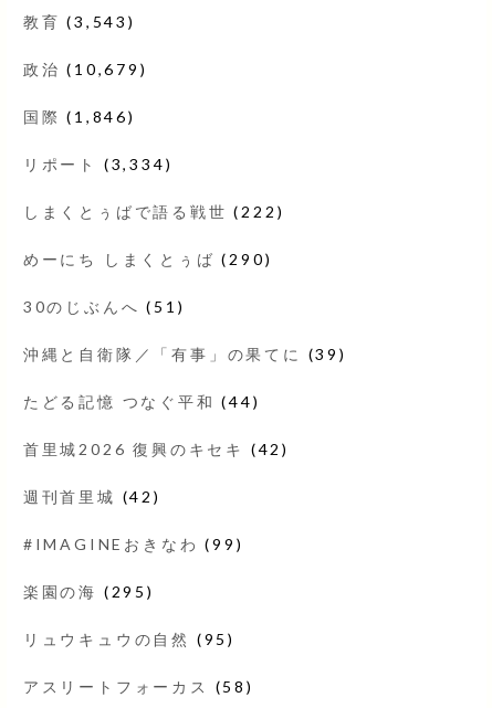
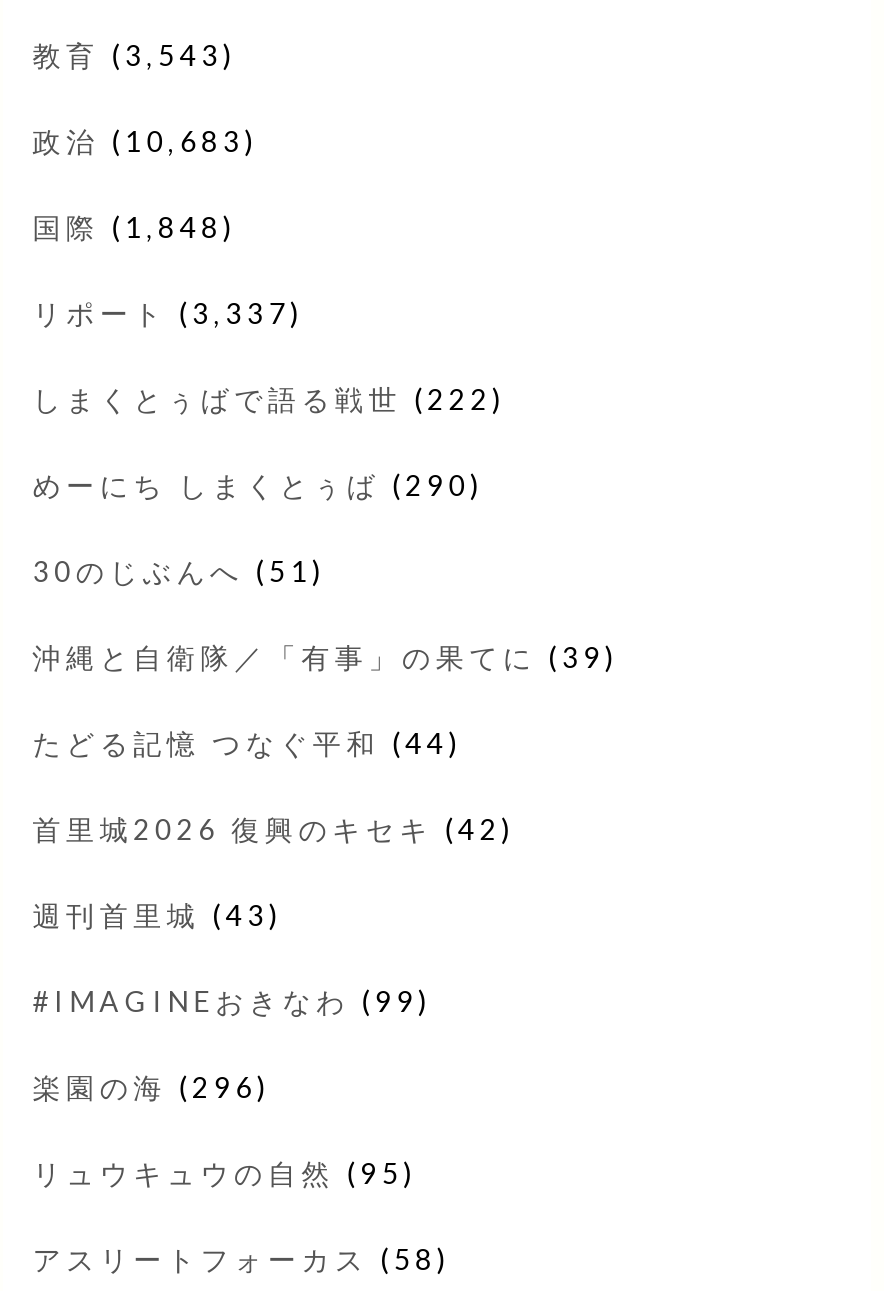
- 政治(10,679)
+ 政治(10,683)

- 国際(1,846)
+ 国際(1,848)

- リポート(3,334)
+ リポート(3,337)

- 週刊首里城(42)
+ 週刊首里城(43)

- 楽園の海(295)
+ 楽園の海(296)
